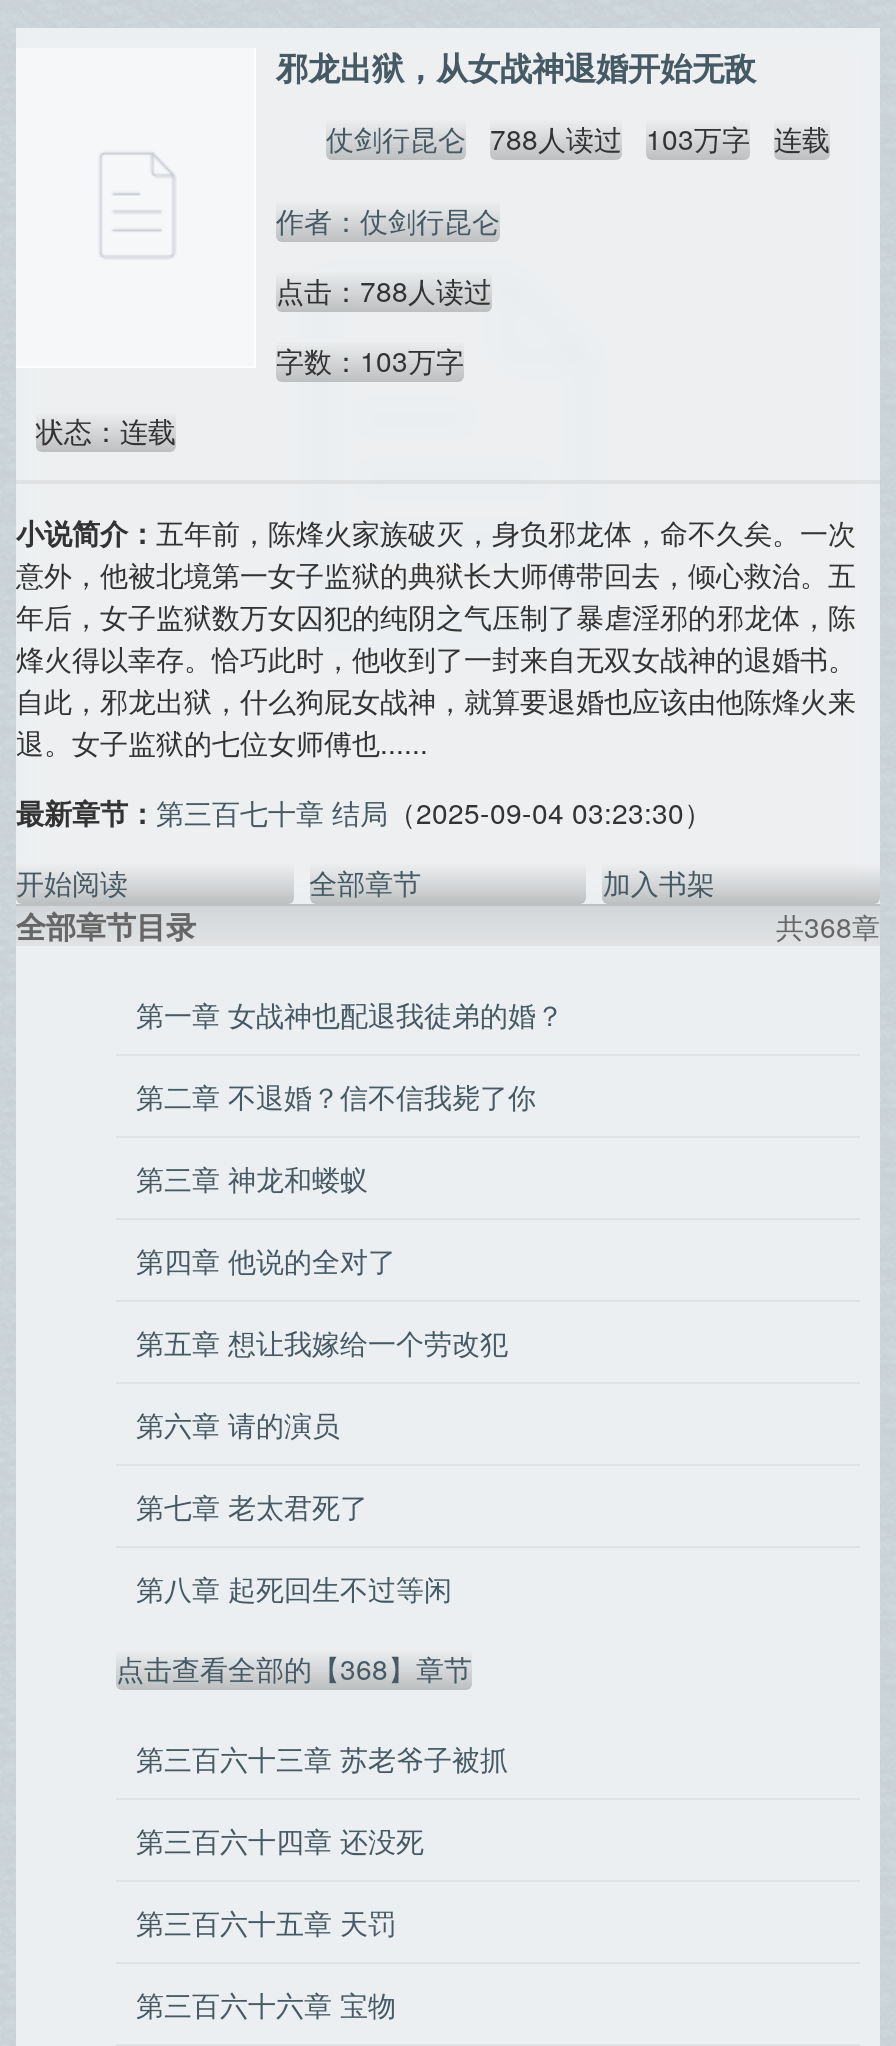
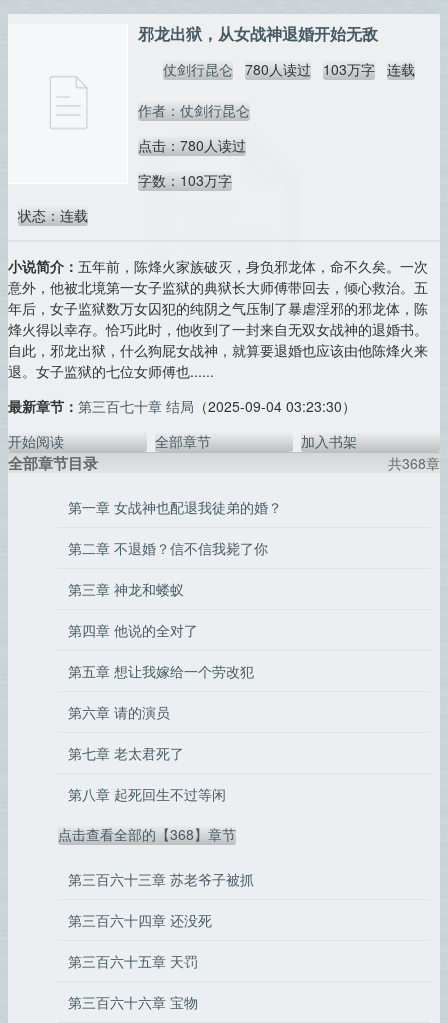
- 仗剑行昆仑 788人读过 103万字 连载
+ 仗剑行昆仑 780人读过 103万字 连载

- 点击：788人读过
+ 点击：780人读过
